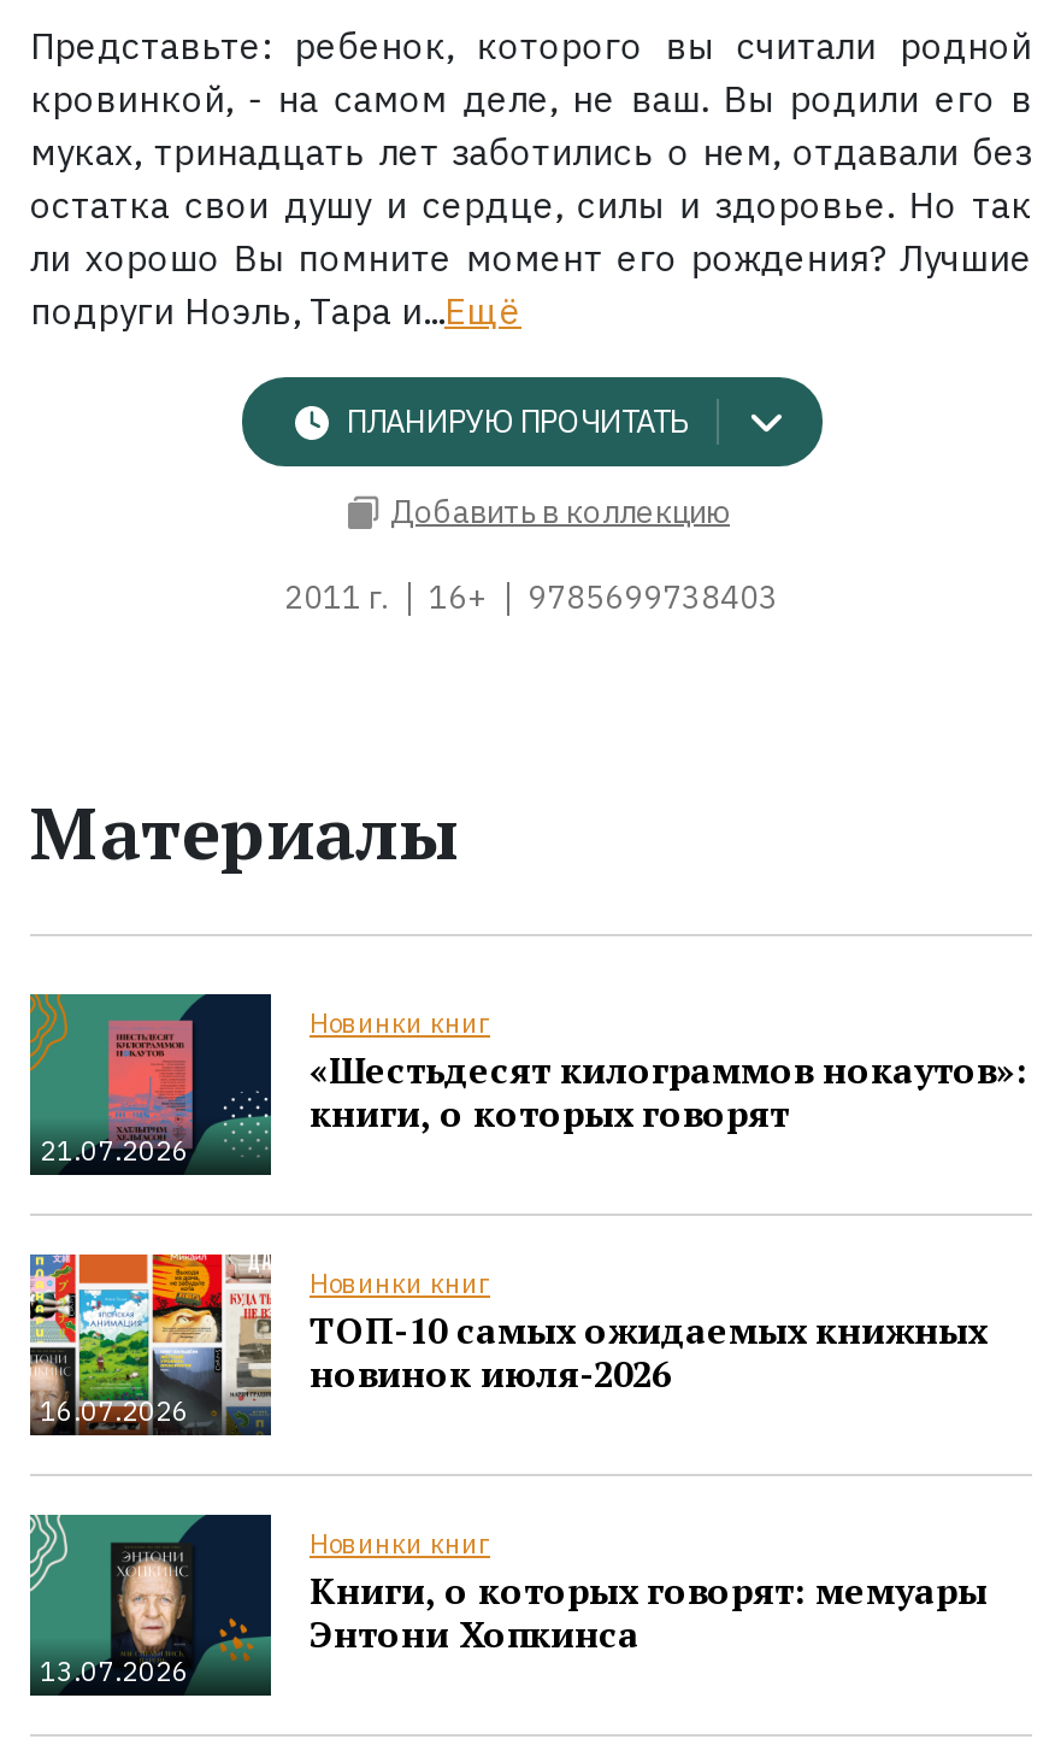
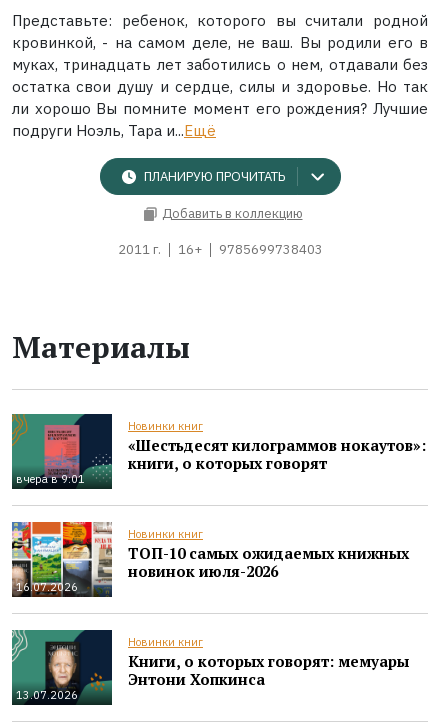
- 21.07.2026
+ вчера в 9:01
